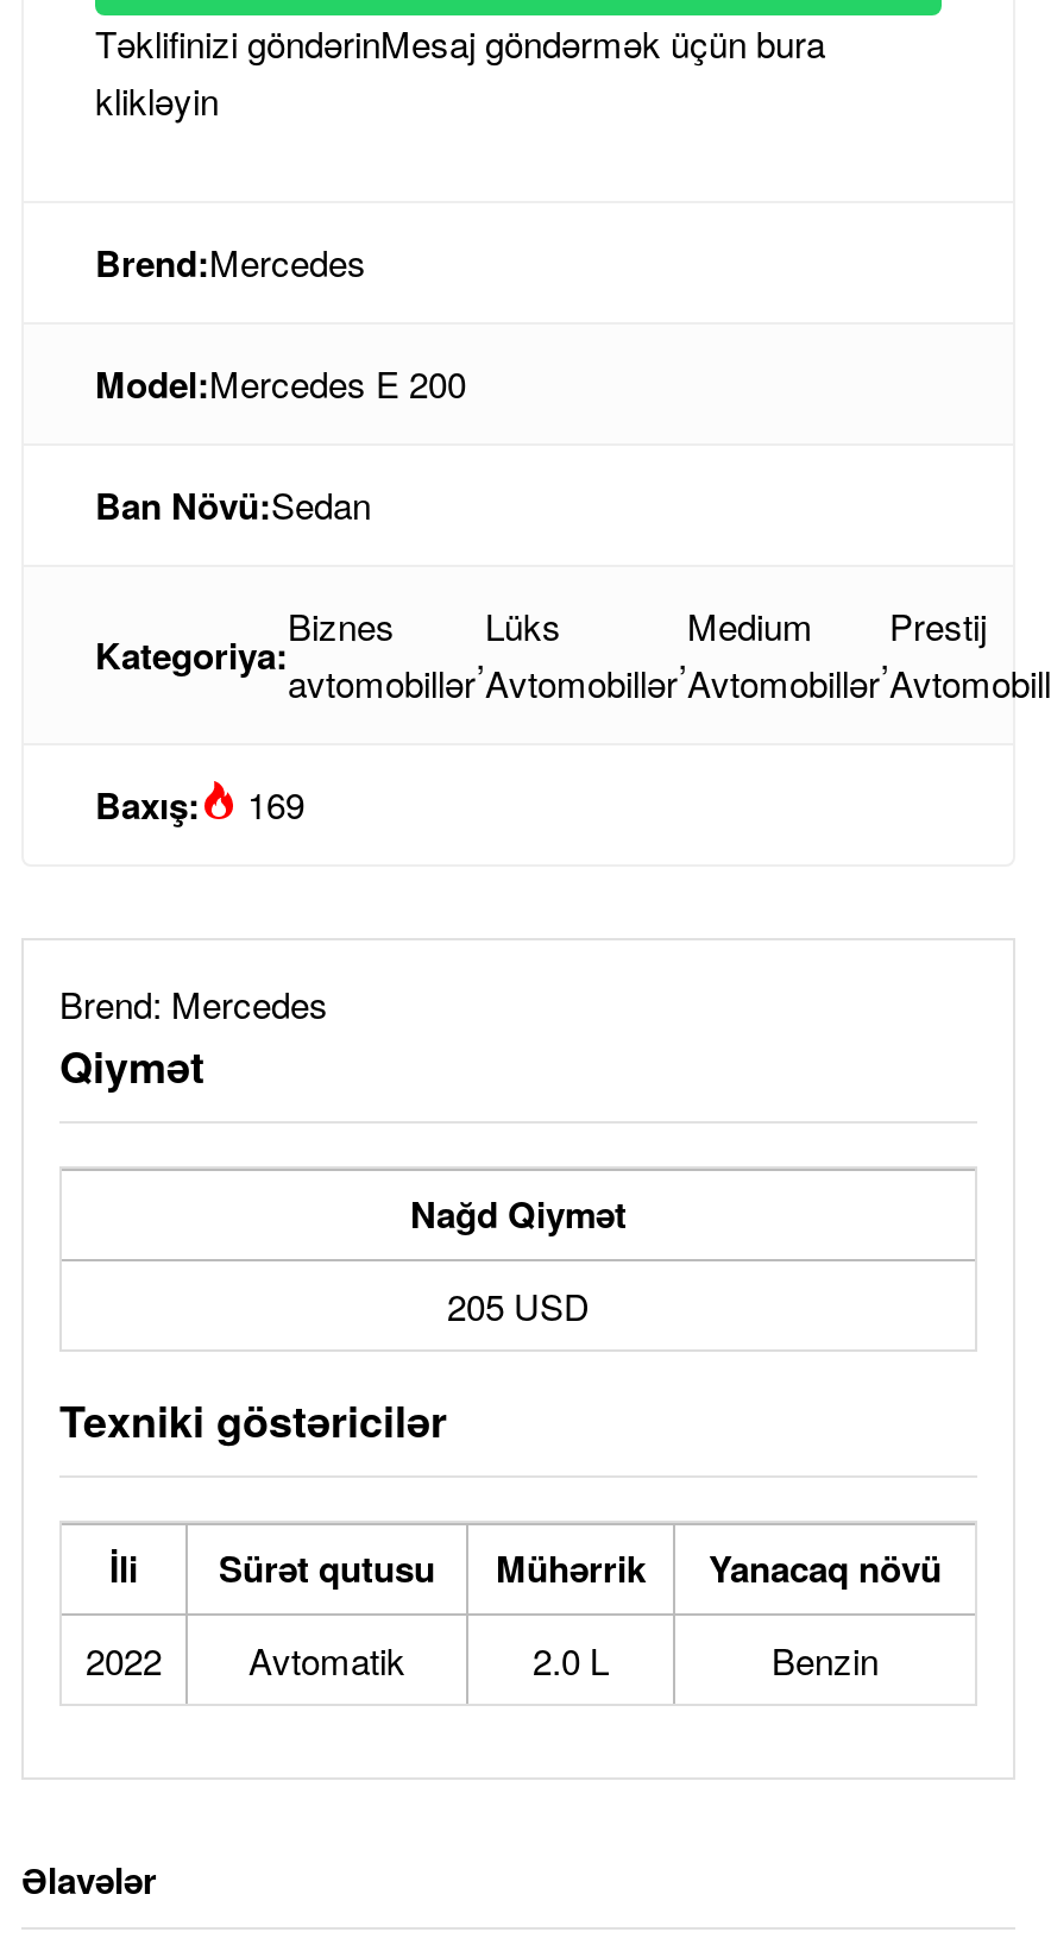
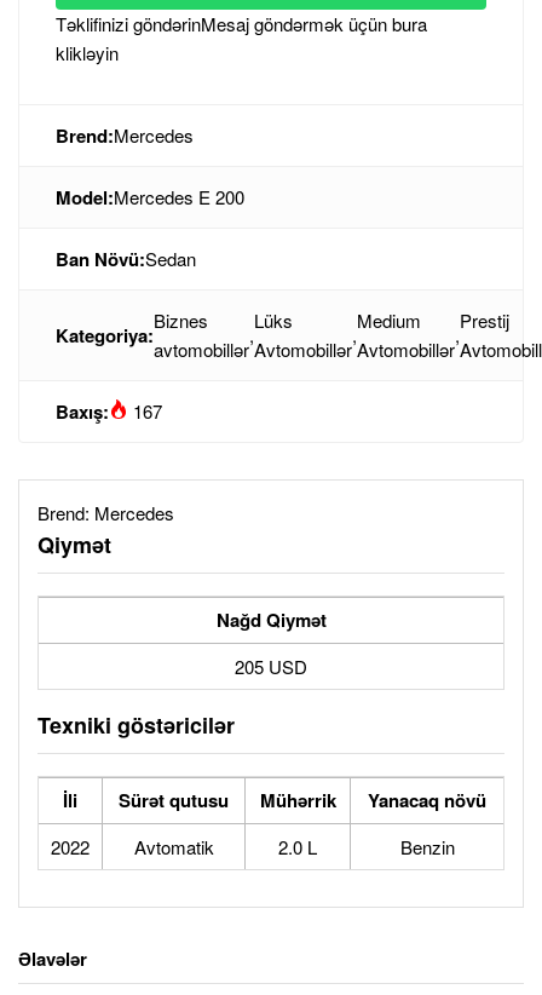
- Baxış: 169
+ Baxış: 167
